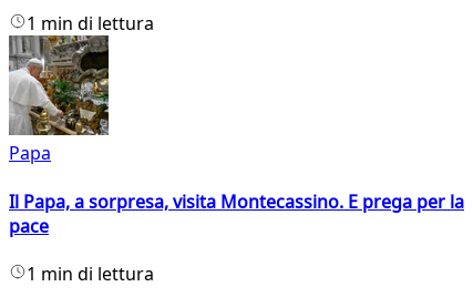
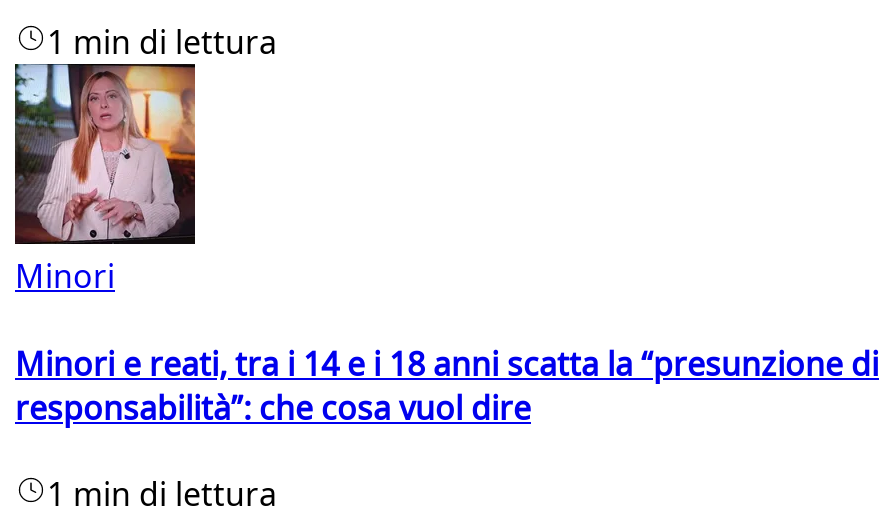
- [image]
- Papa
+ [image]
+ Minori

- Il Papa, a sorpresa, visita Montecassino. E prega per la
- pace
+ Minori e reati, tra i 14 e i 18 anni scatta la “presunzione di
+ responsabilità”: che cosa vuol dire
